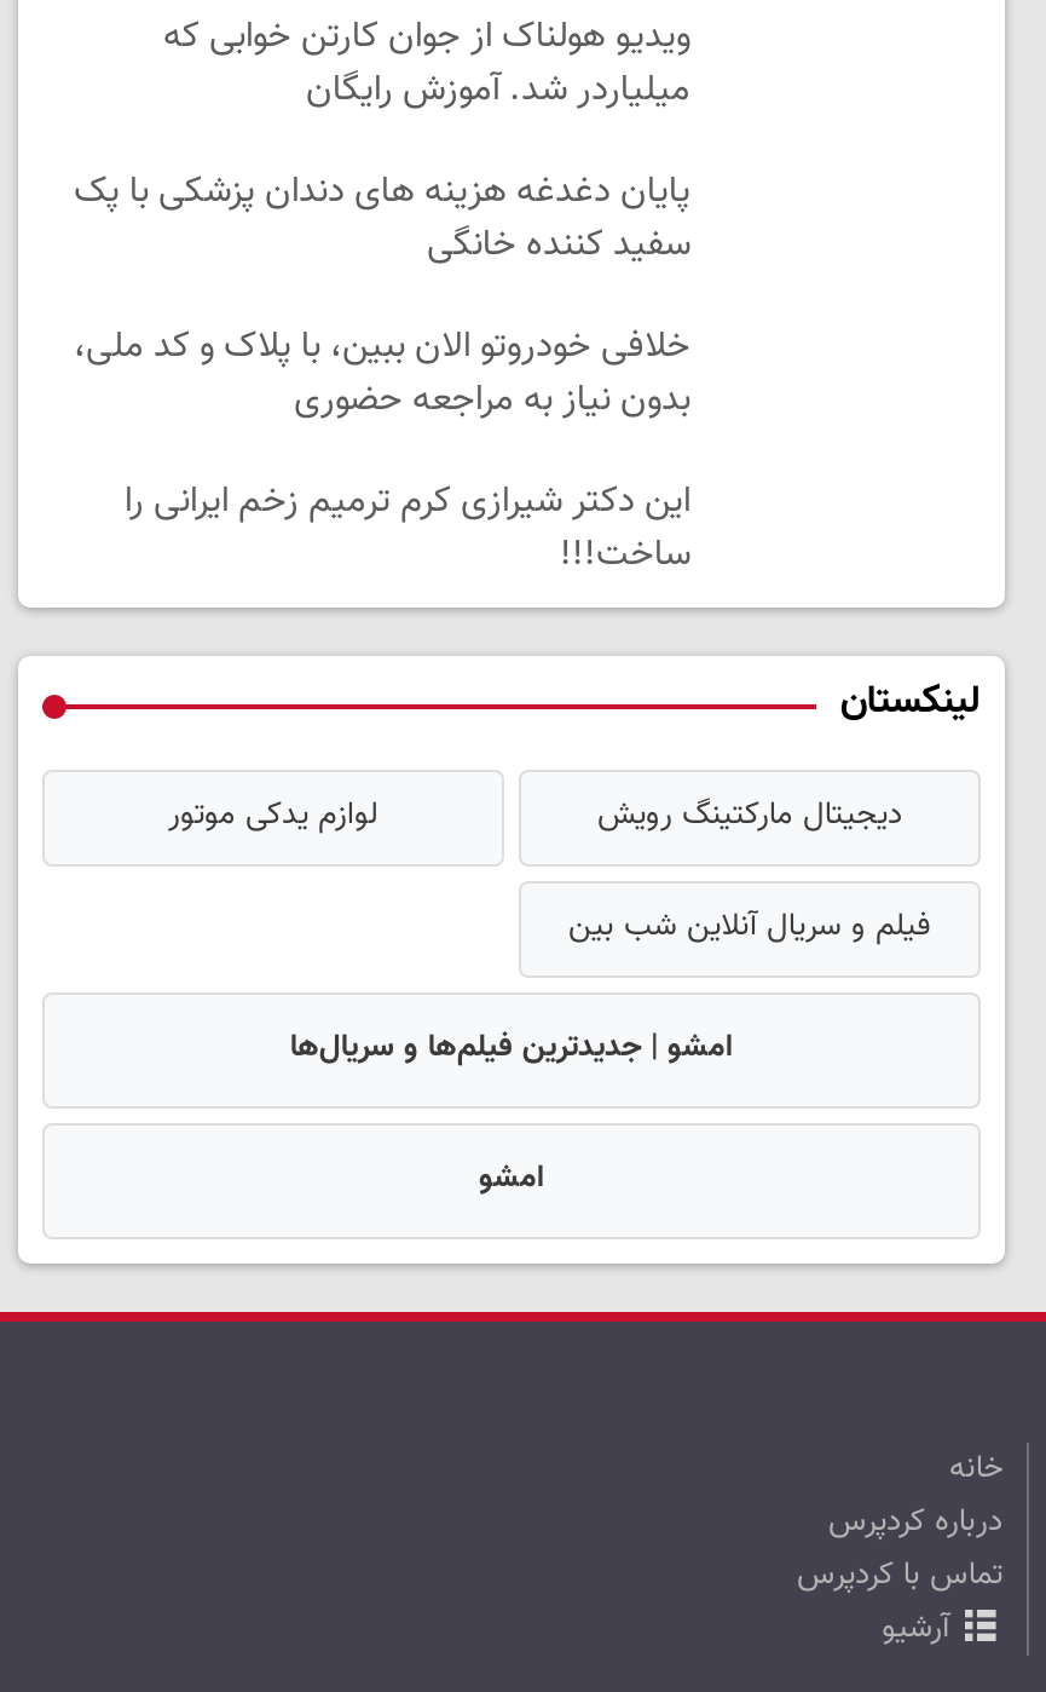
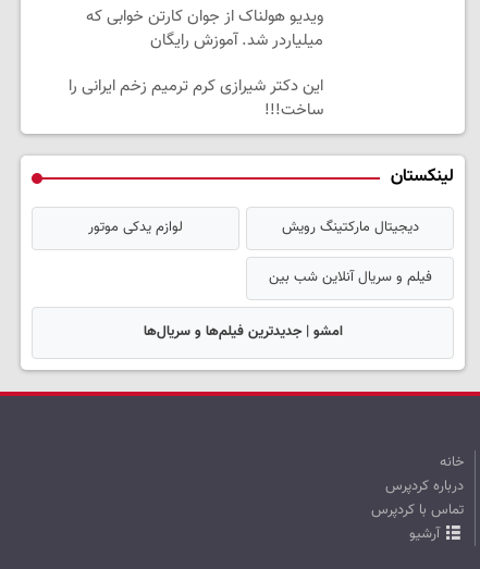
- پایان دغدغه هزینه های دندان پزشکی با پک
- سفید کننده خانگی
- خلافی خودروتو الان ببین، با پلاک و کد ملی،
- بدون نیاز به مراجعه حضوری

- امشو
